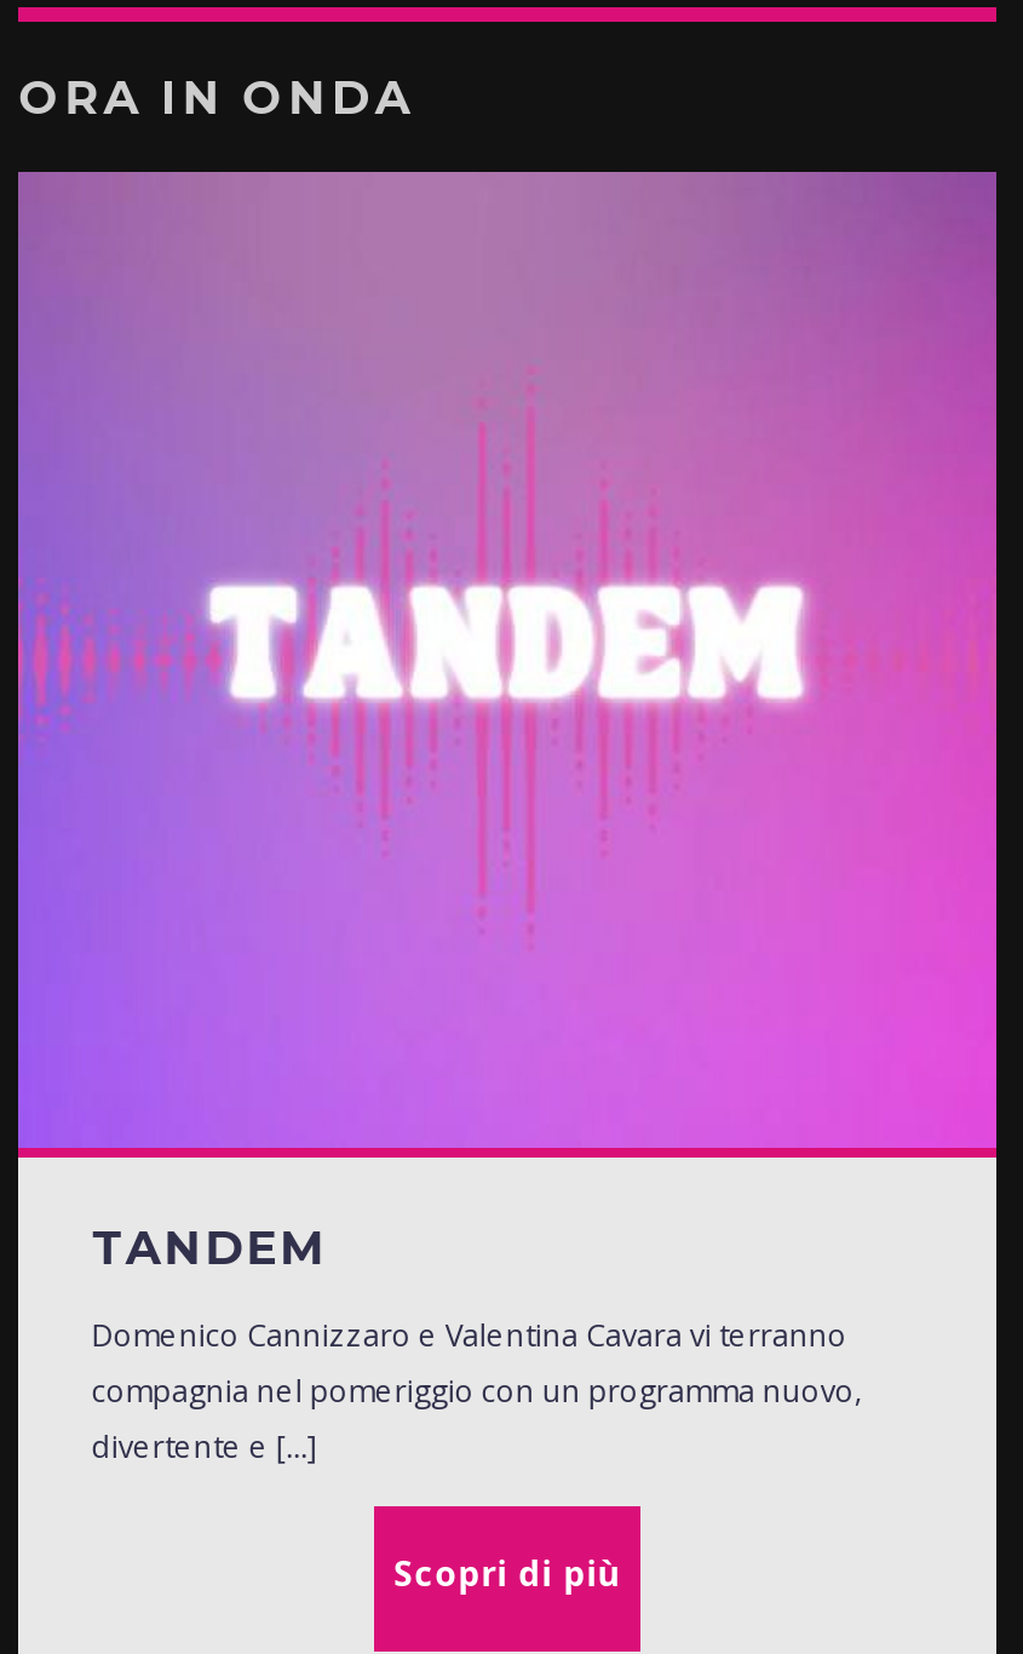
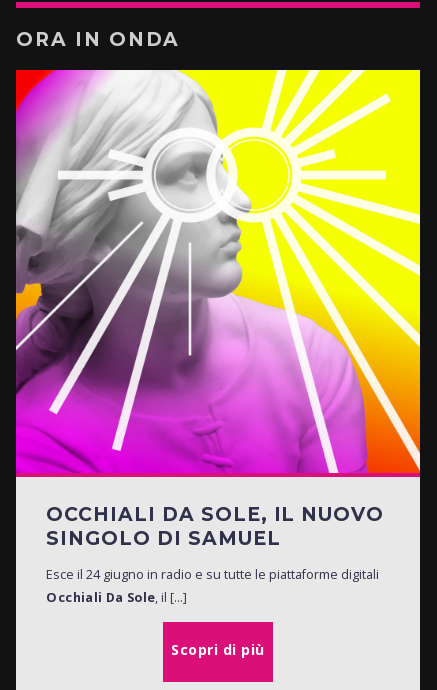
- [image]
- TANDEM
+ [image]
+ OCCHIALI DA SOLE, IL NUOVO
+ SINGOLO DI SAMUEL

- Domenico Cannizzaro e Valentina Cavara vi terranno
- compagnia nel pomeriggio con un programma nuovo,
- divertente e [...]
+ Esce il 24 giugno in radio e su tutte le piattaforme digitali
+ Occhiali Da Sole, il [...]
